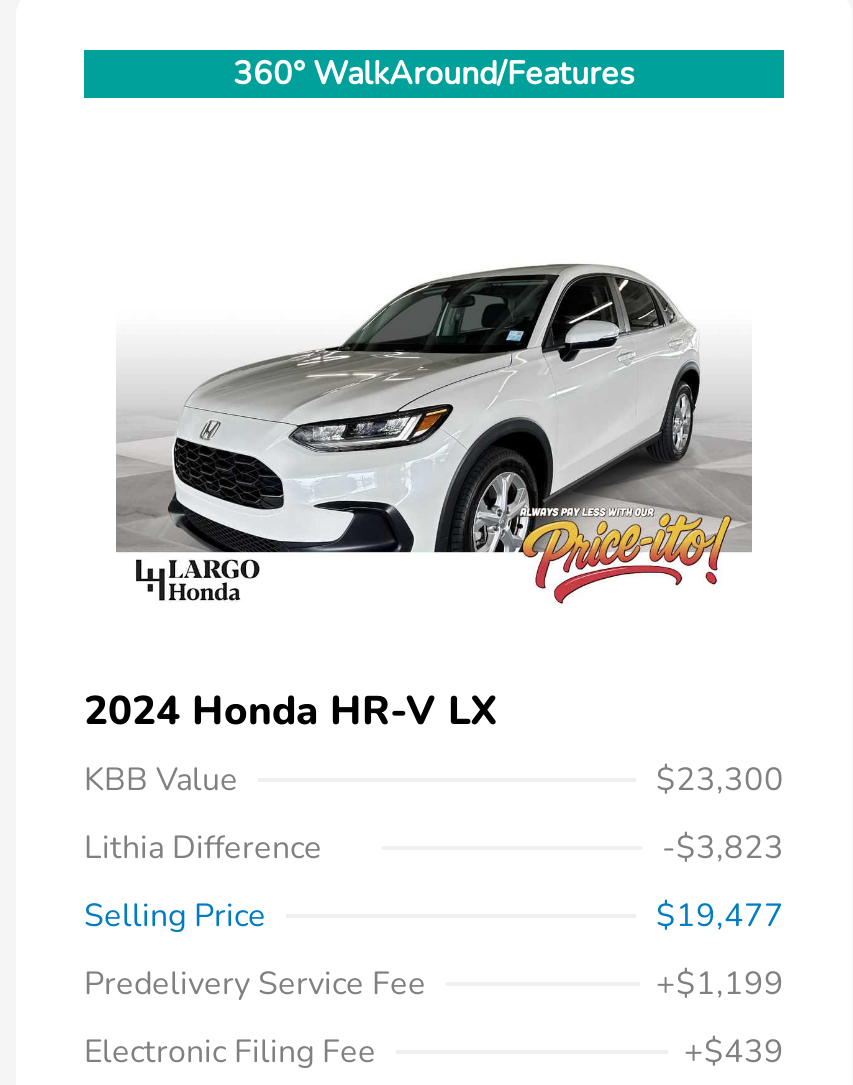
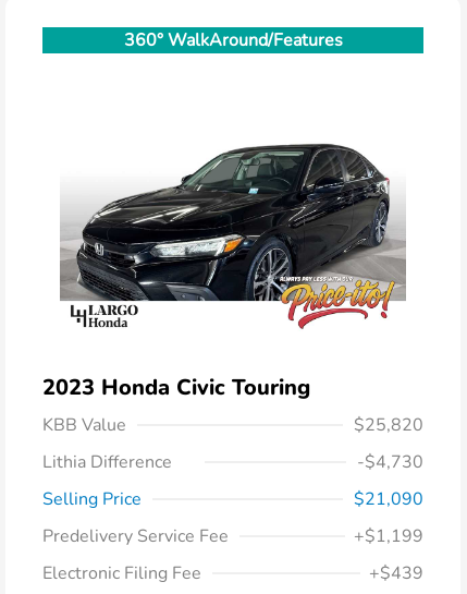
- [image]
+ [image]

- 2024 Honda HR-V LX
+ 2023 Honda Civic Touring

- $23,300
+ $25,820

- -$3,823
+ -$4,730

- $19,477
+ $21,090
